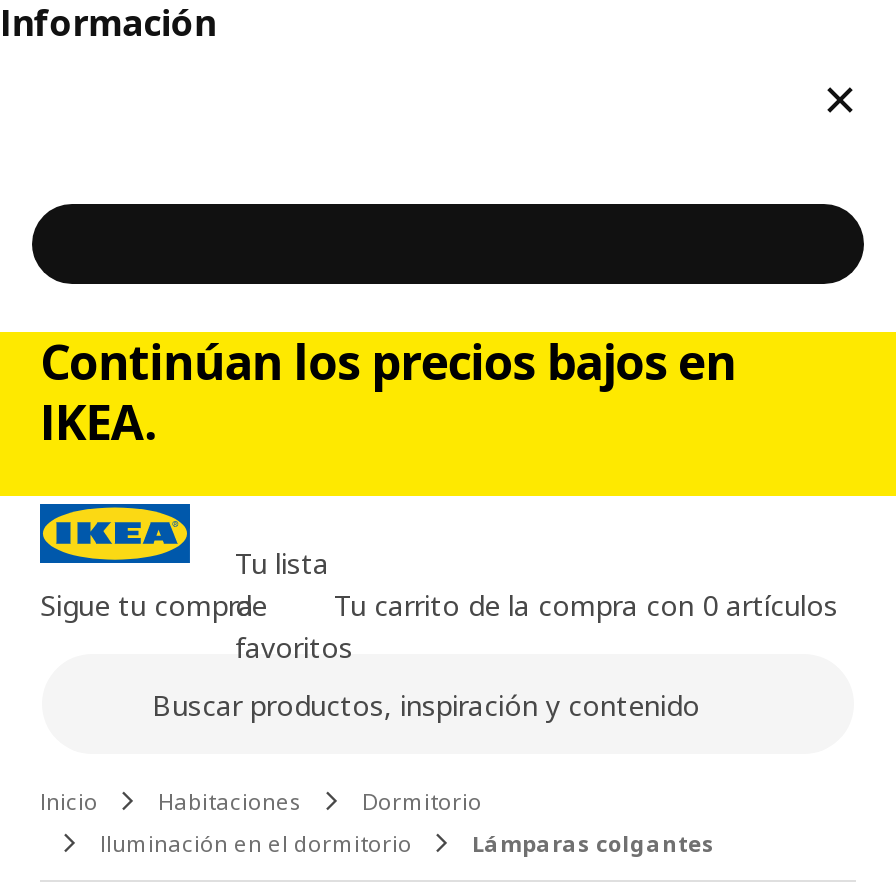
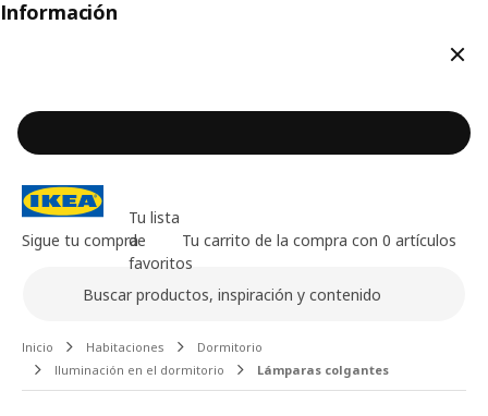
- Continúan los precios bajos en
- IKEA.
